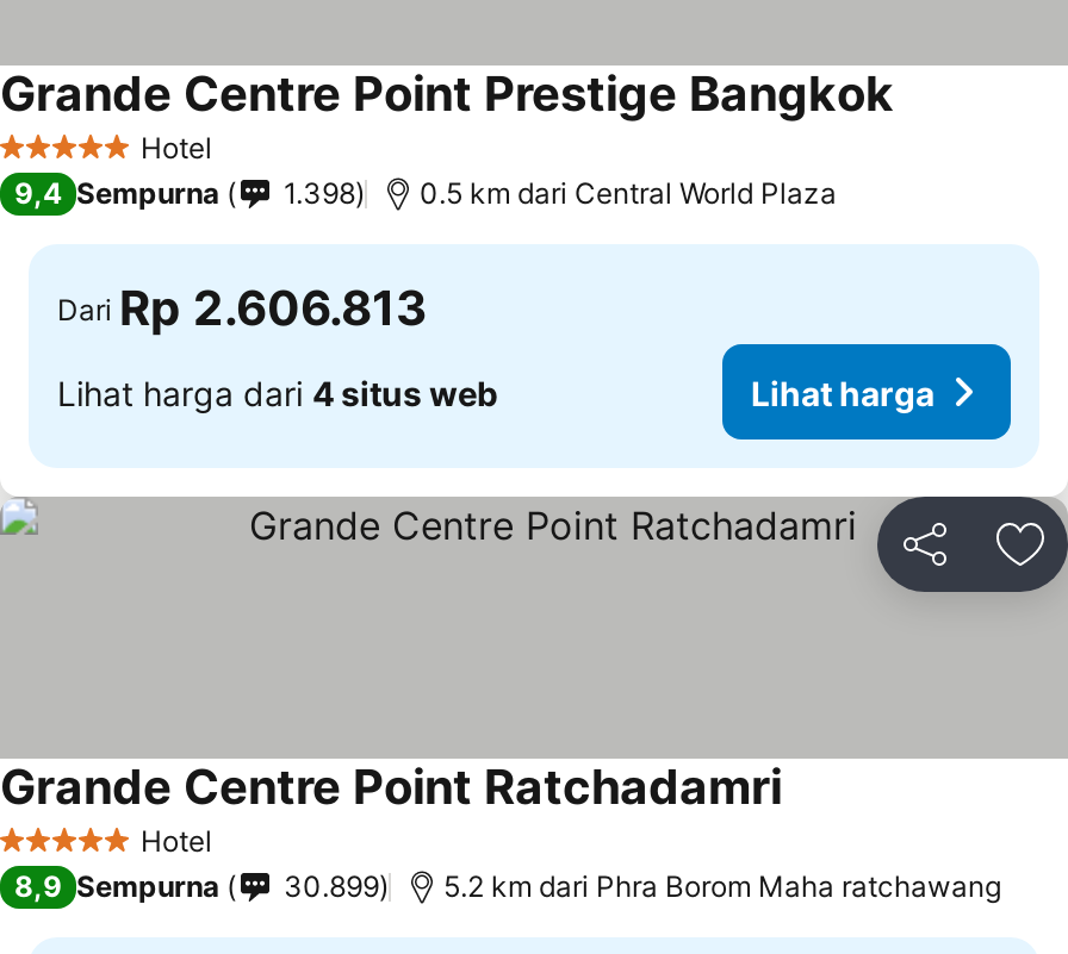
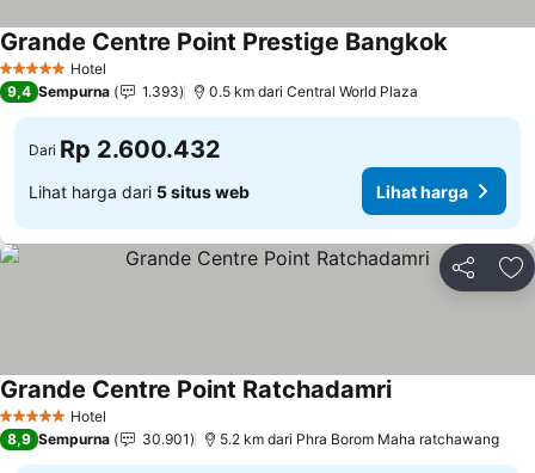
- 1.398
+ 1.393

- Dari Rp 2.606.813
+ Dari Rp 2.600.432

- Lihat harga dari 4 situs web
+ Lihat harga dari 5 situs web

- 30.899
+ 30.901
